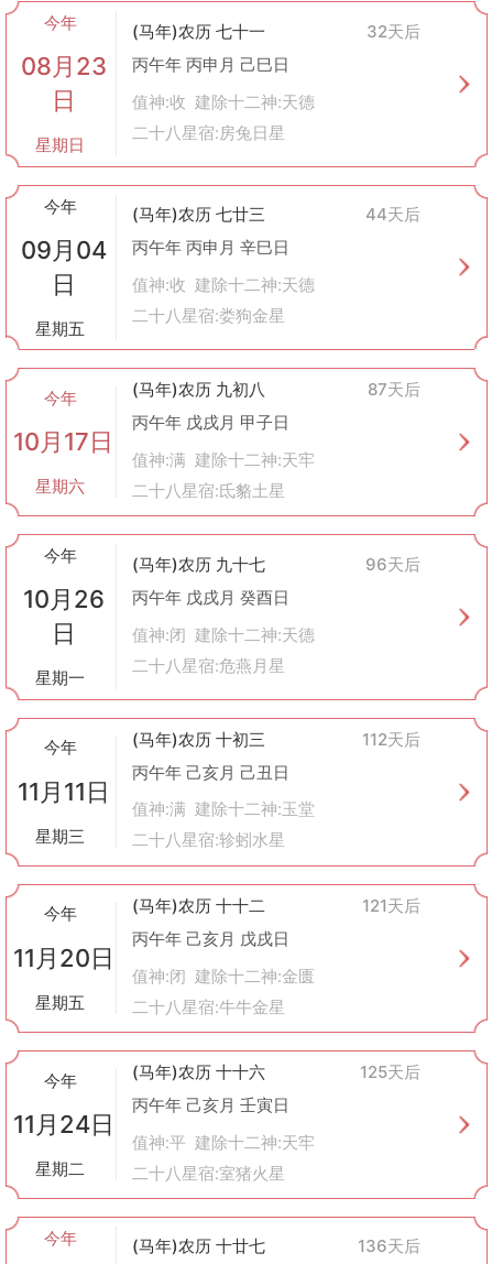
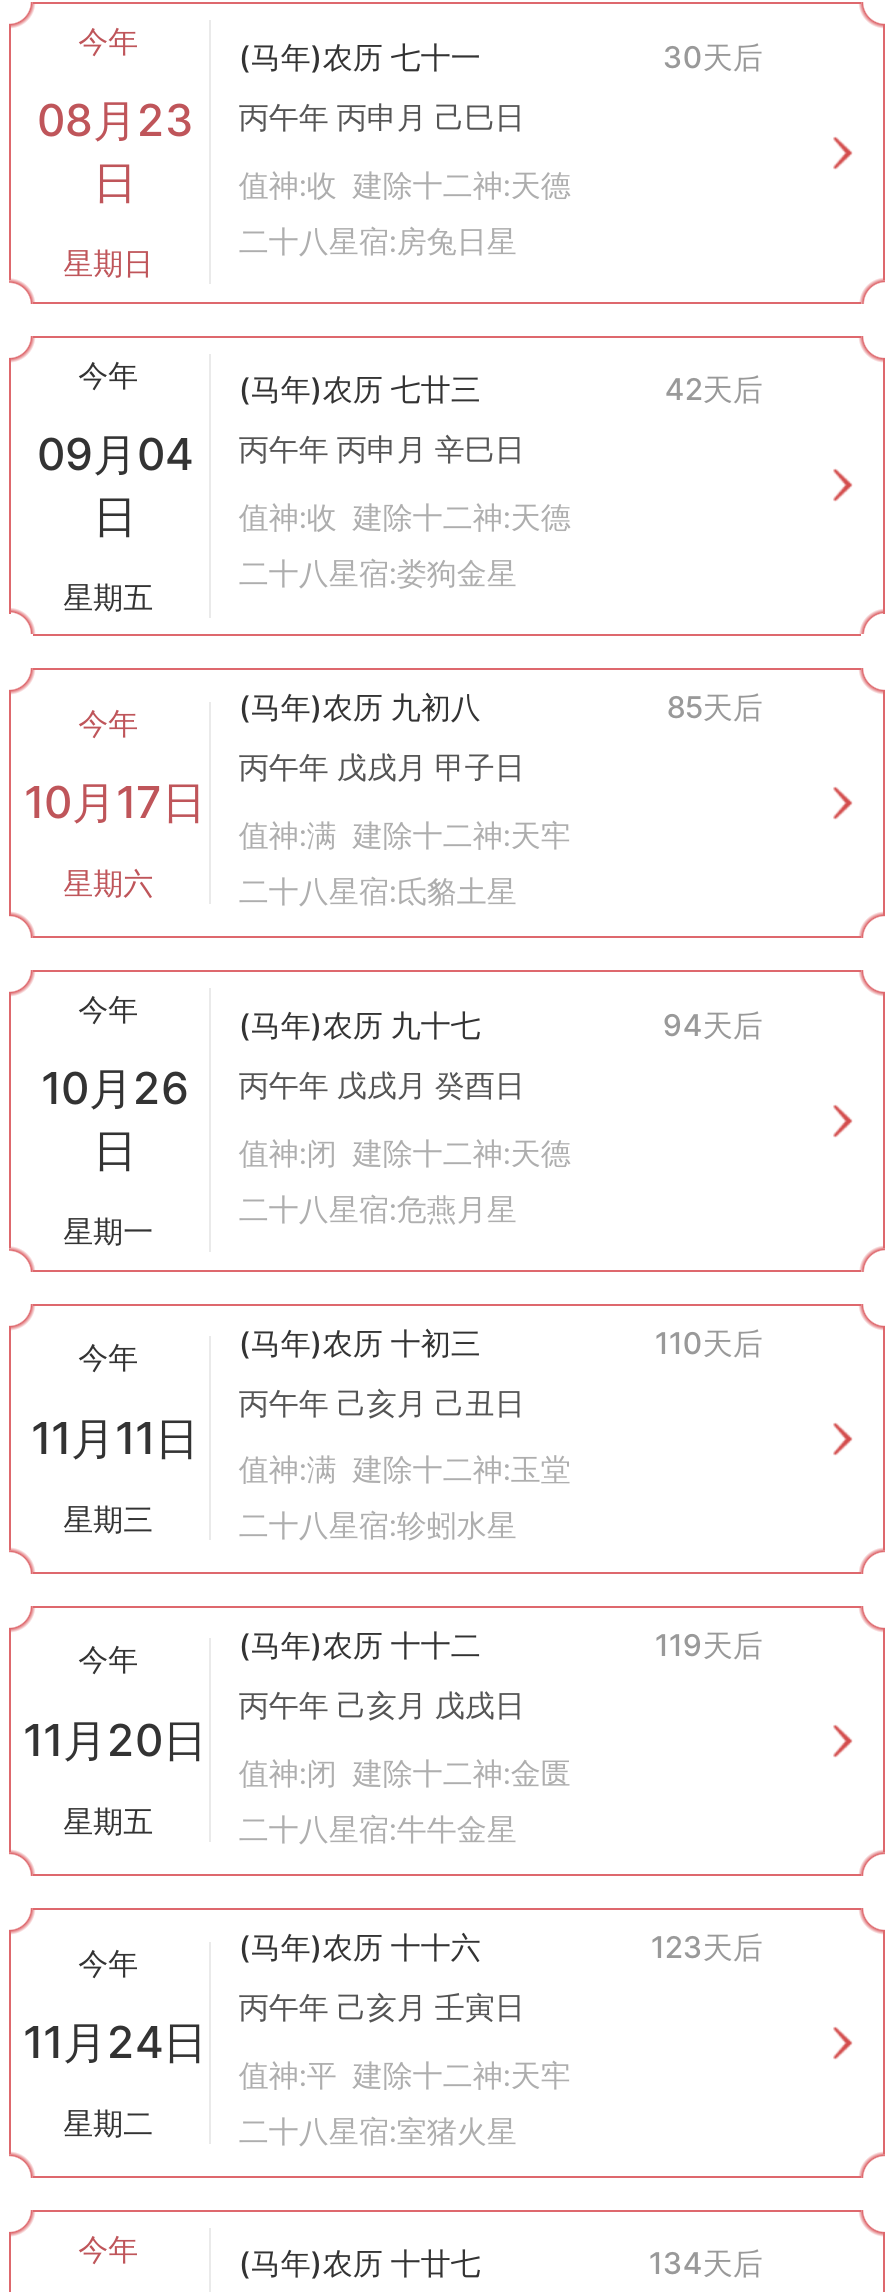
- 32天后
+ 30天后

- 44天后
+ 42天后

- 87天后
+ 85天后

- 96天后
+ 94天后

- 112天后
+ 110天后

- 121天后
+ 119天后

- 125天后
+ 123天后

- 136天后
+ 134天后
